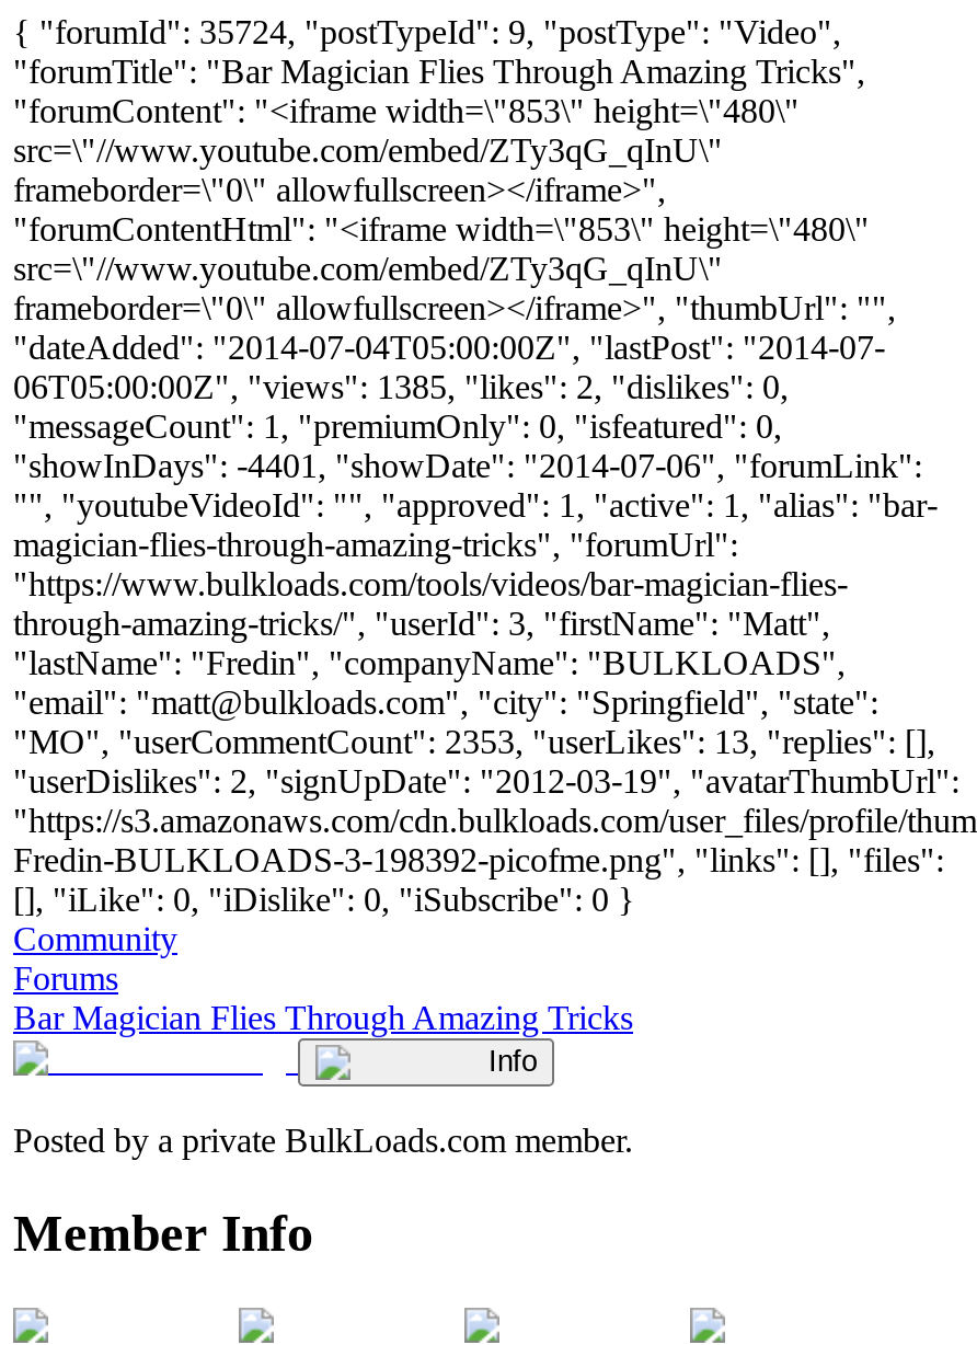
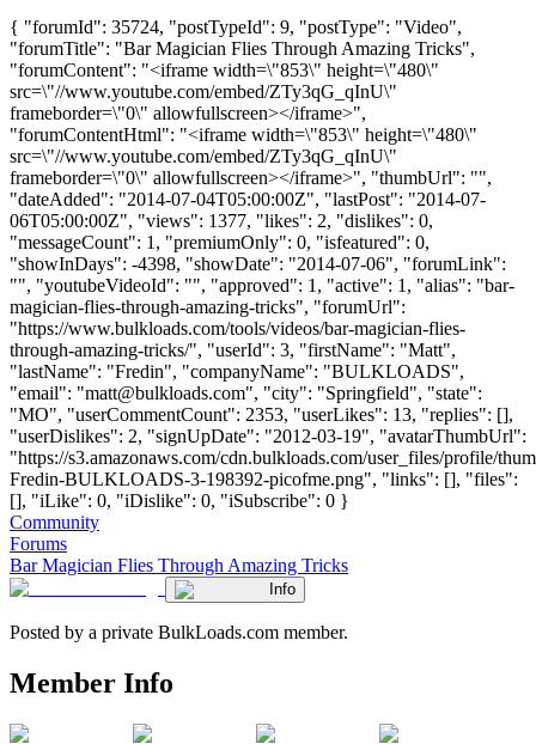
- 06T05:00:00Z", "views": 1385, "likes": 2, "dislikes": 0,
+ 06T05:00:00Z", "views": 1377, "likes": 2, "dislikes": 0,

- "showInDays": -4401, "showDate": "2014-07-06", "forumLink":
+ "showInDays": -4398, "showDate": "2014-07-06", "forumLink":
